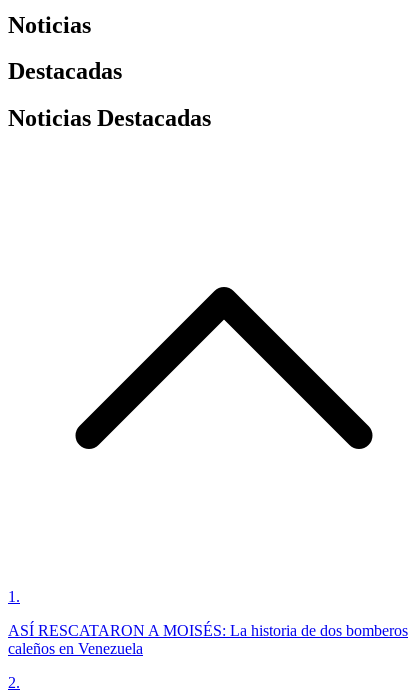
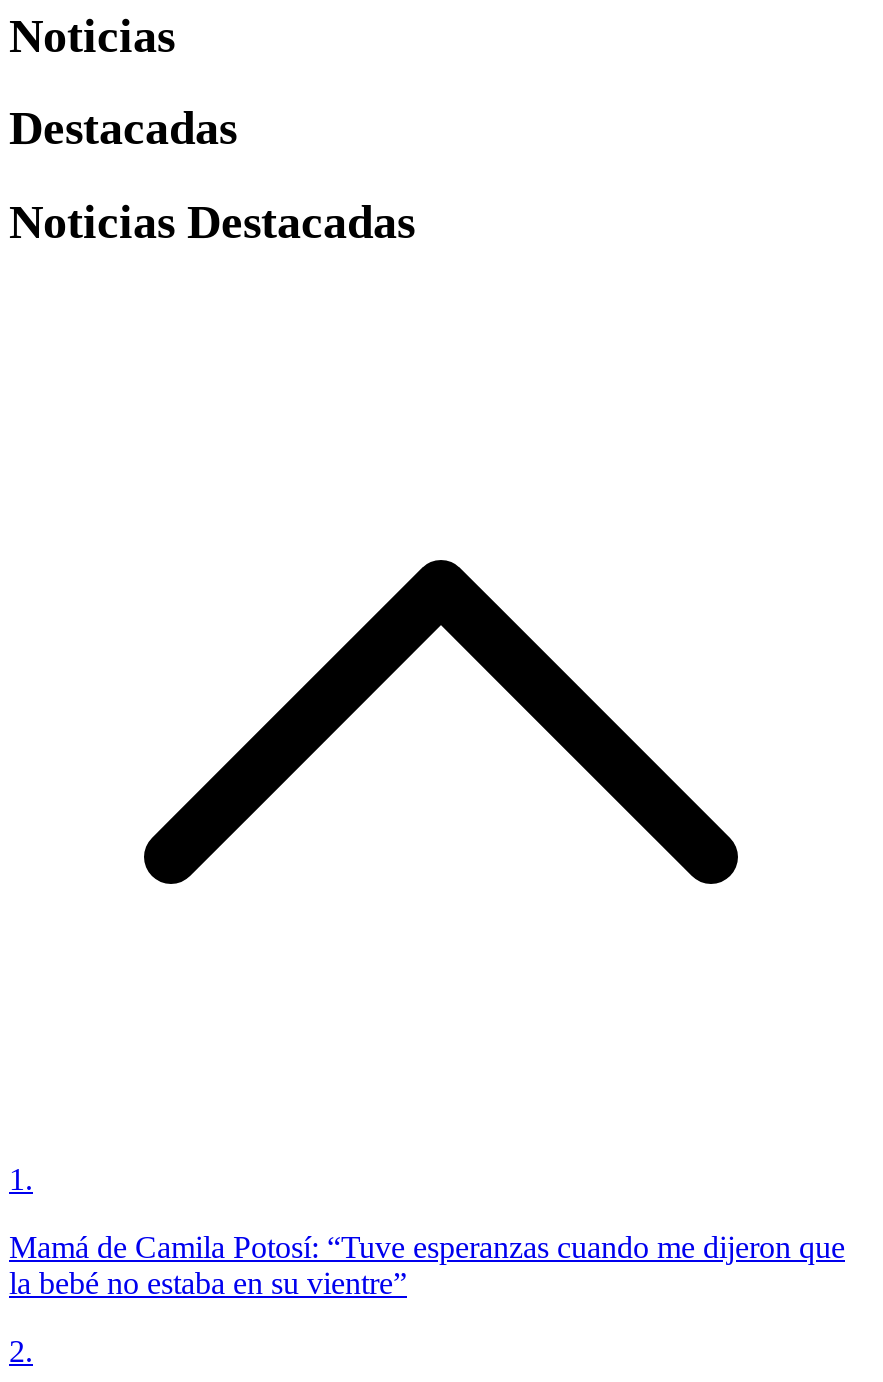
- ASÍ RESCATARON A MOISÉS: La historia de dos bomberos
- caleños en Venezuela
+ Mamá de Camila Potosí: “Tuve esperanzas cuando me dijeron que
+ la bebé no estaba en su vientre”
